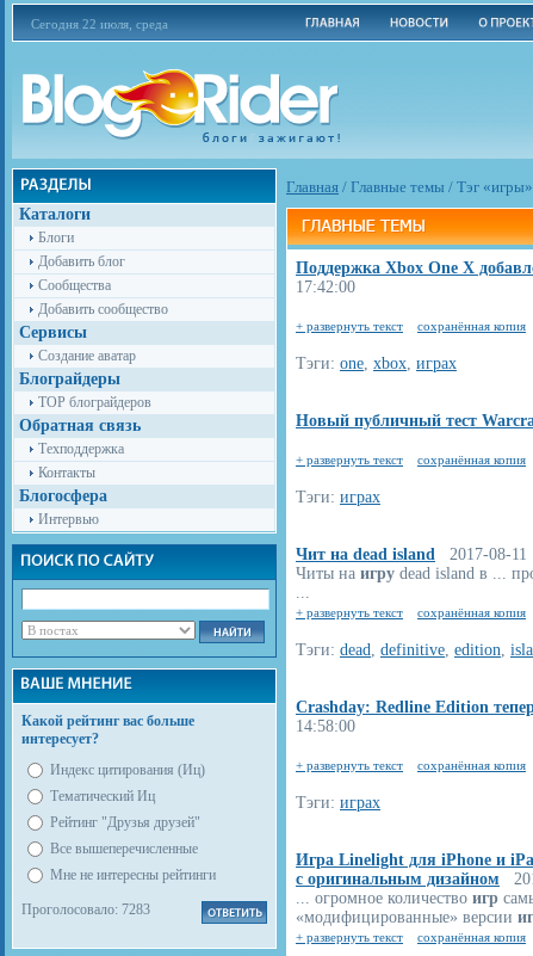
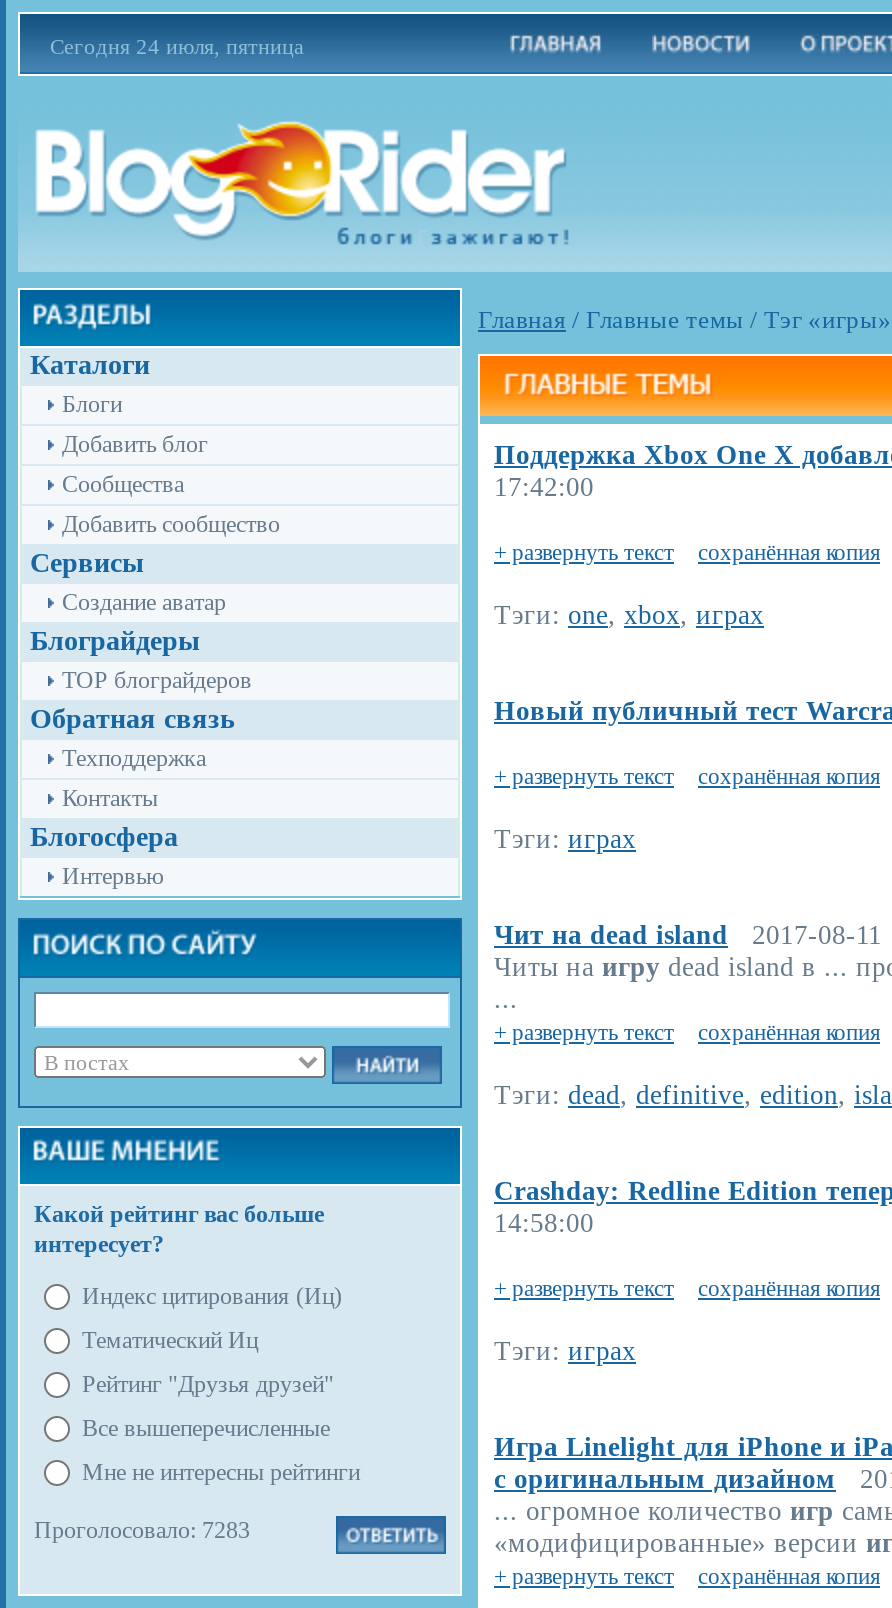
- Сегодня 22 июля, среда
+ Сегодня 24 июля, пятница
